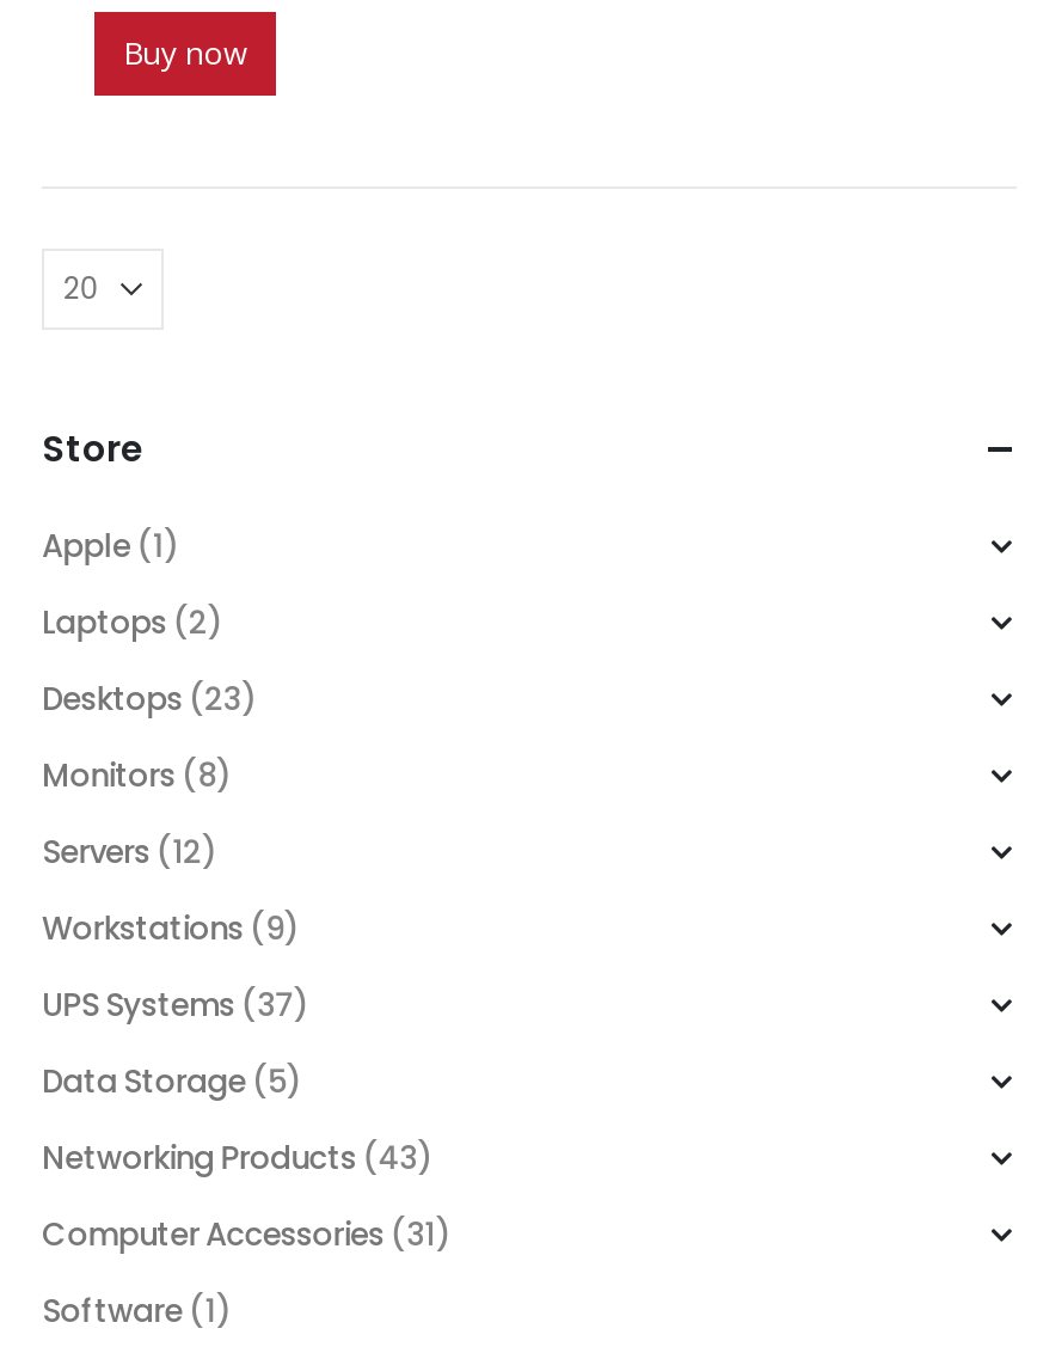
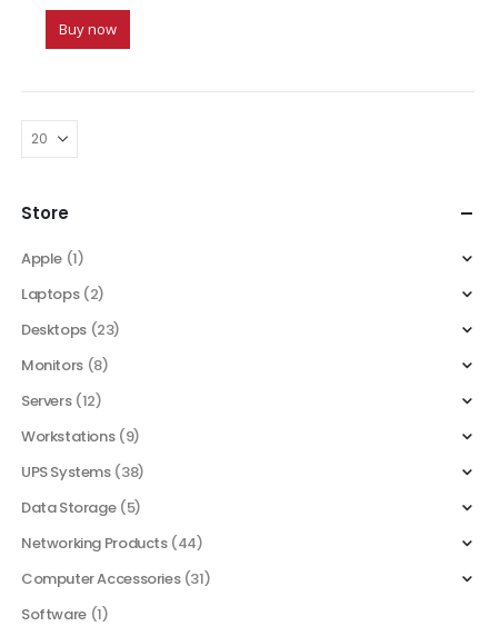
- UPS Systems (37)
+ UPS Systems (38)

- Networking Products (43)
+ Networking Products (44)
